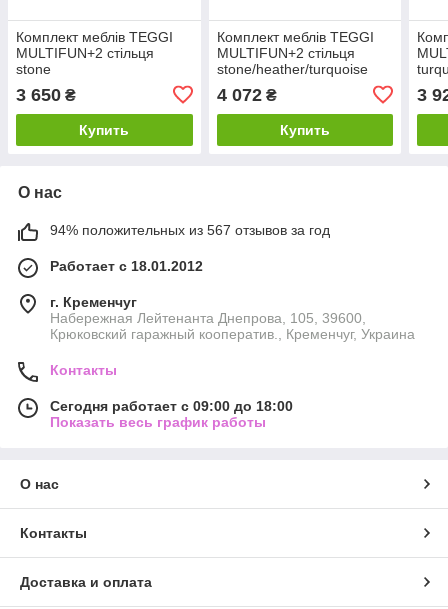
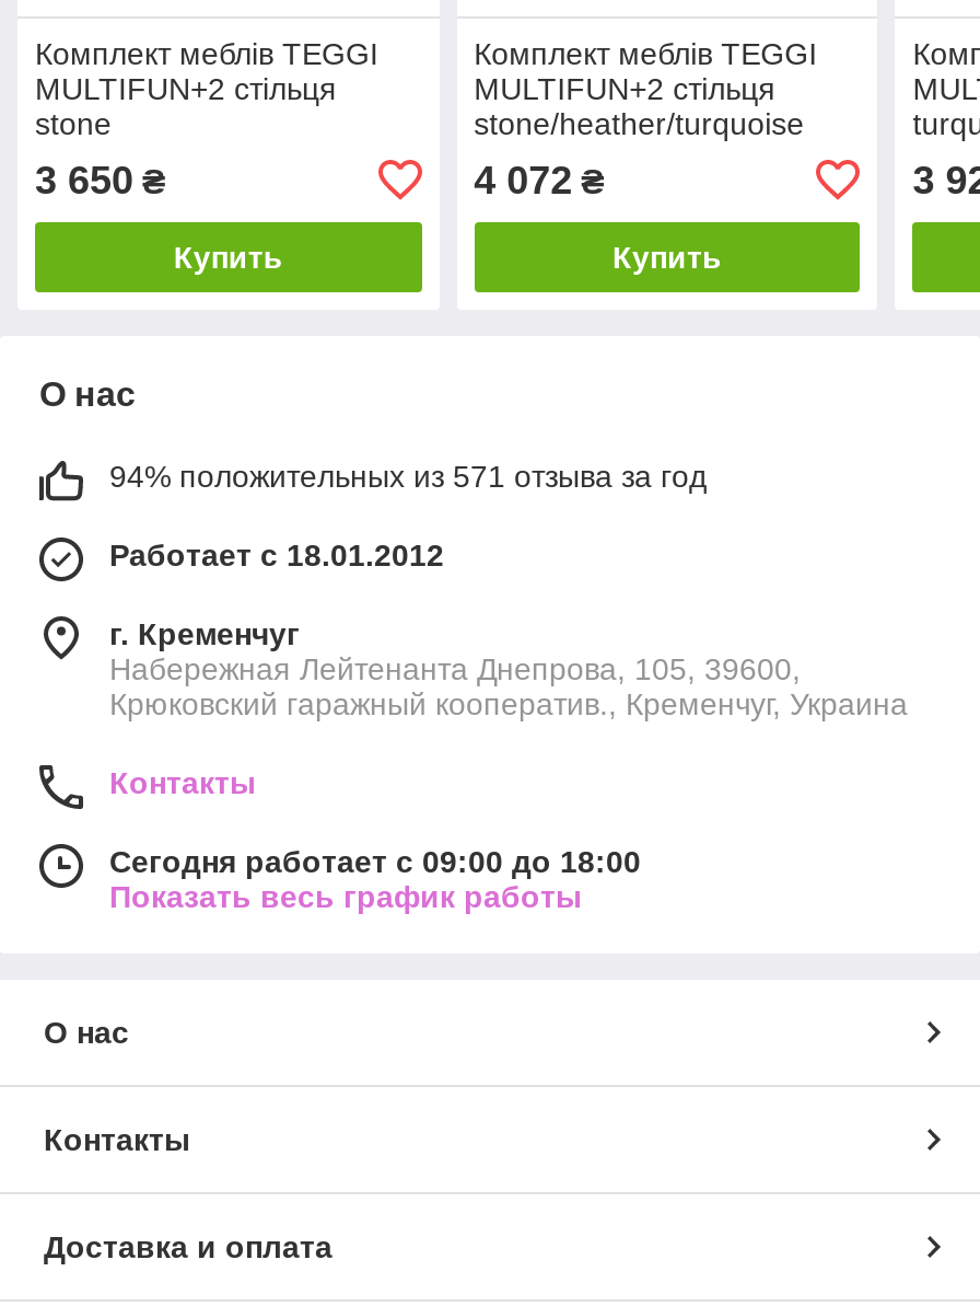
- 94% положительных из 567 отзывов за год
+ 94% положительных из 571 отзыва за год
